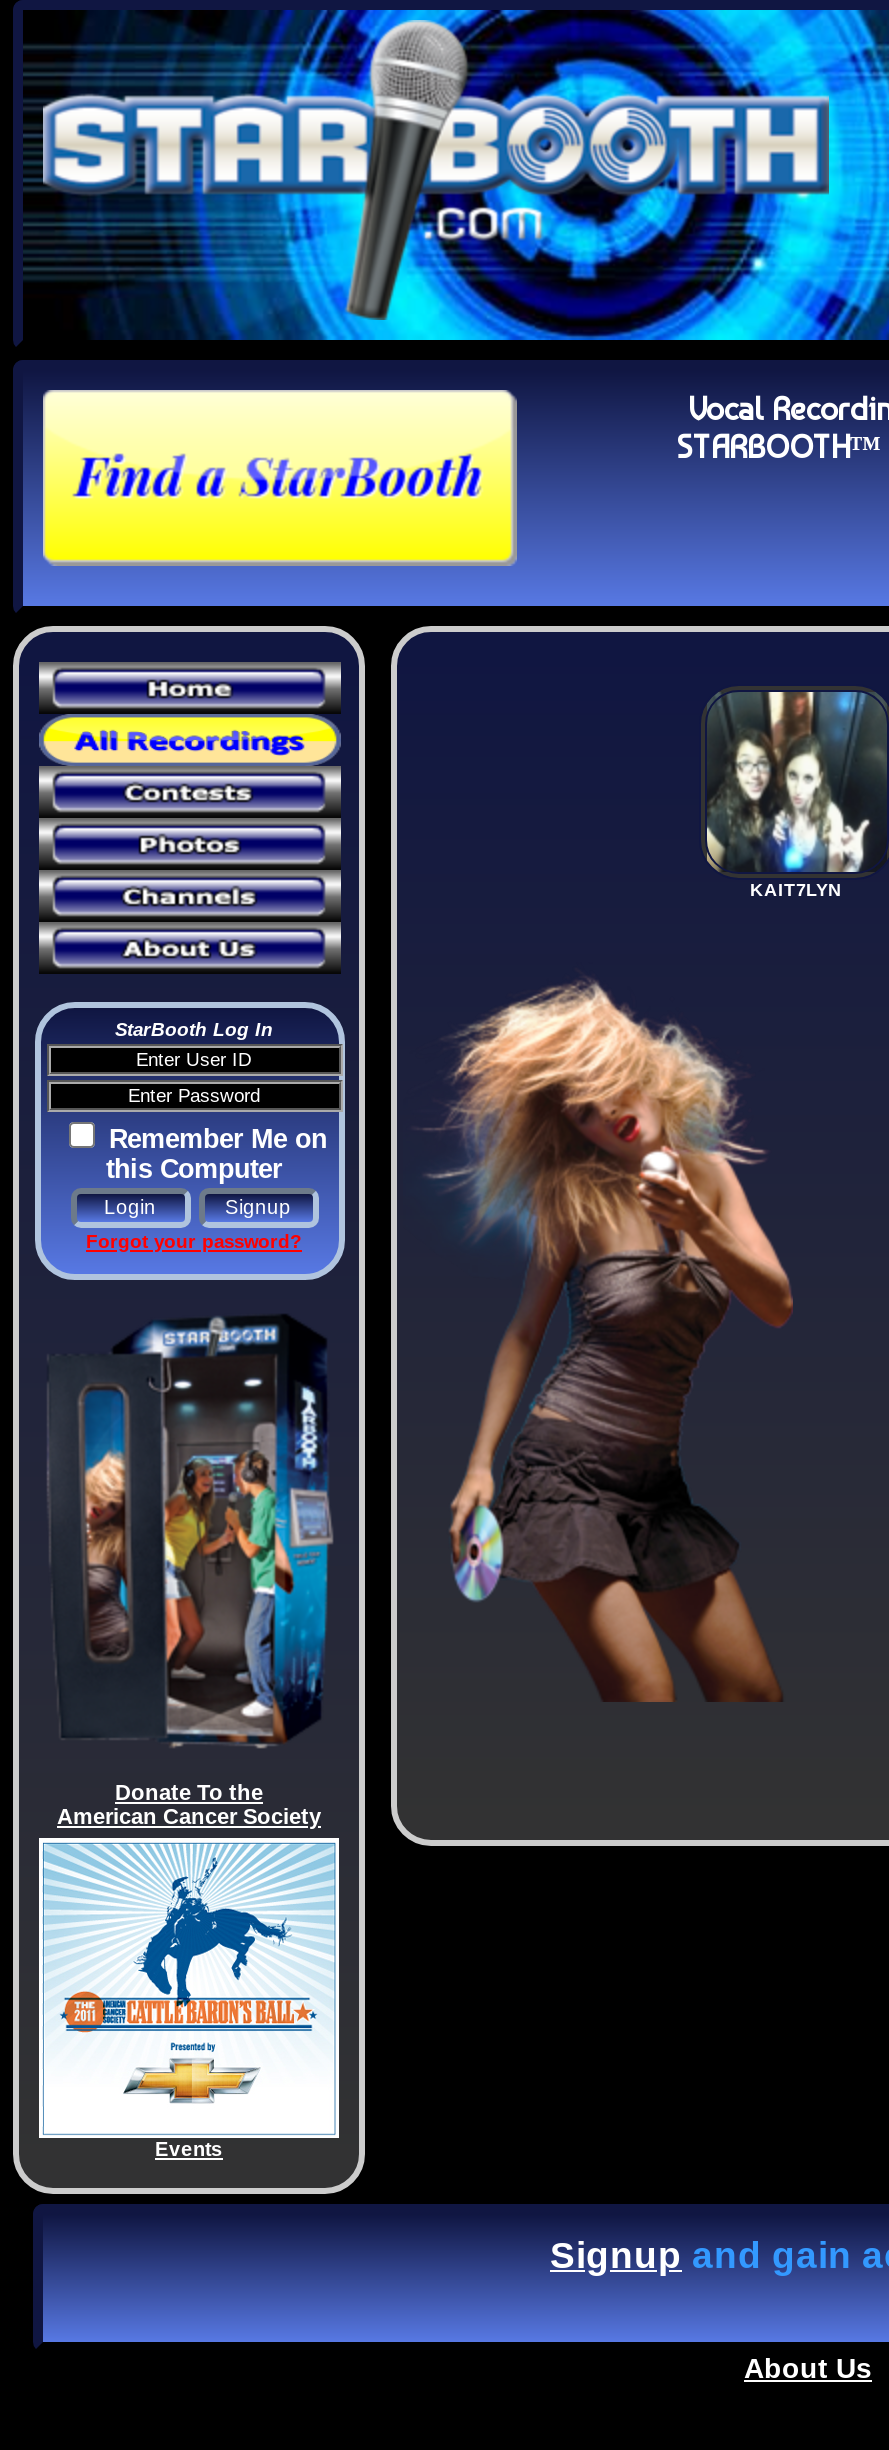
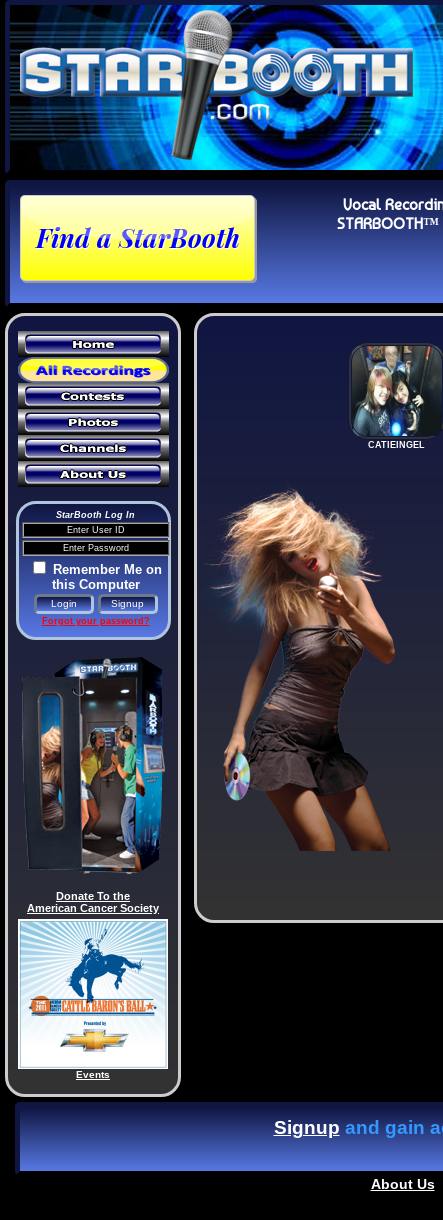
- [image]
- KAIT7LYN
+ [image]
+ CATIEINGEL
